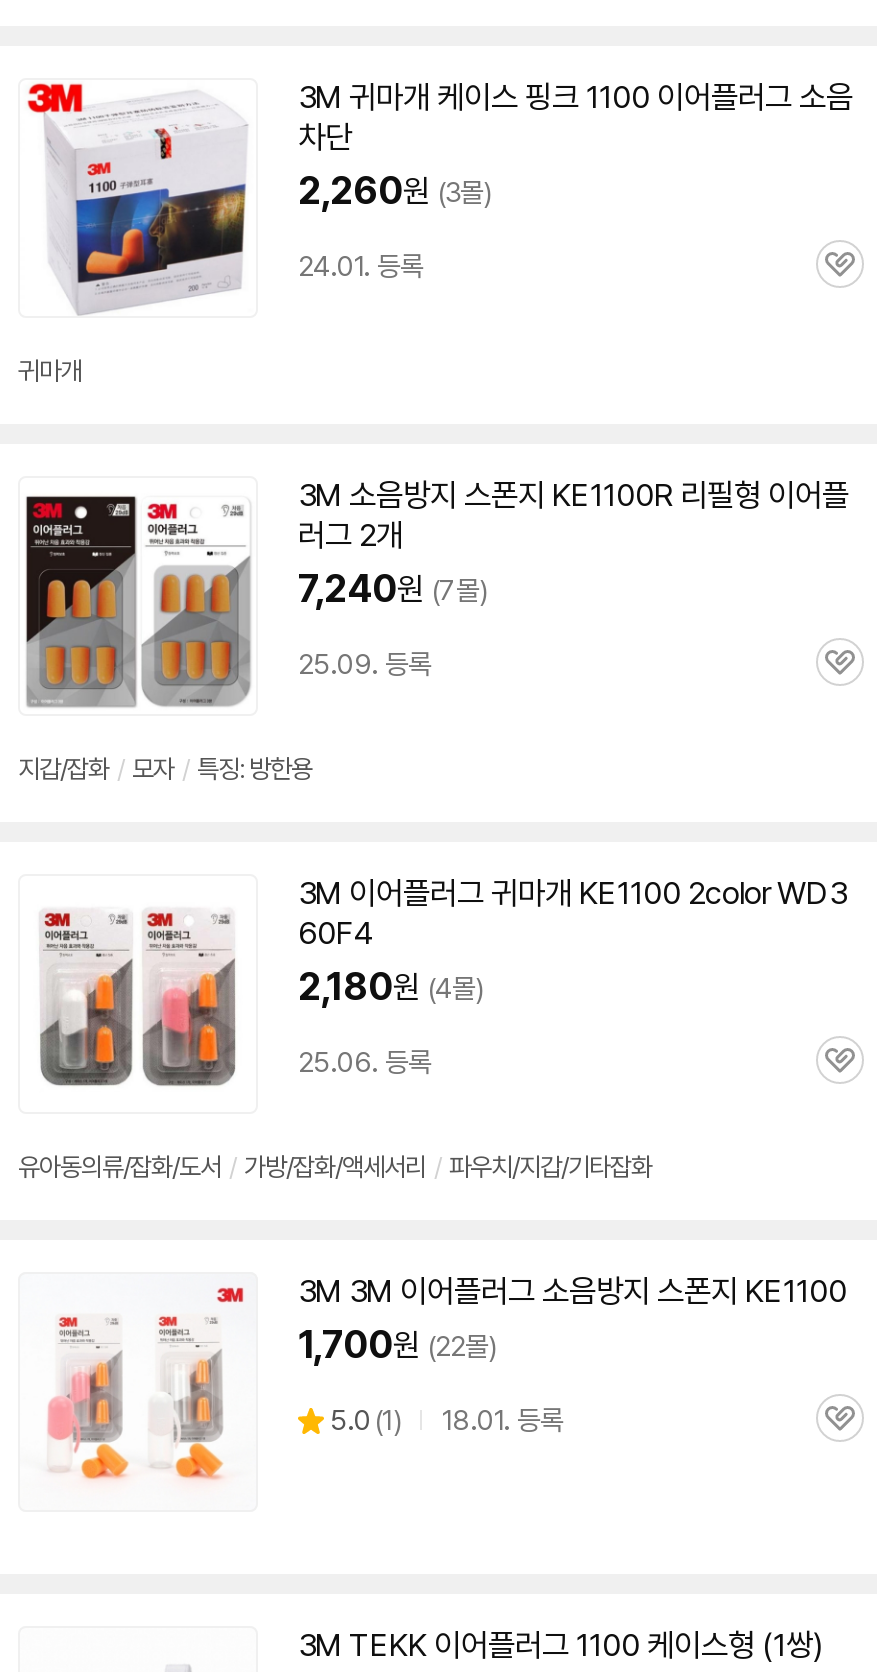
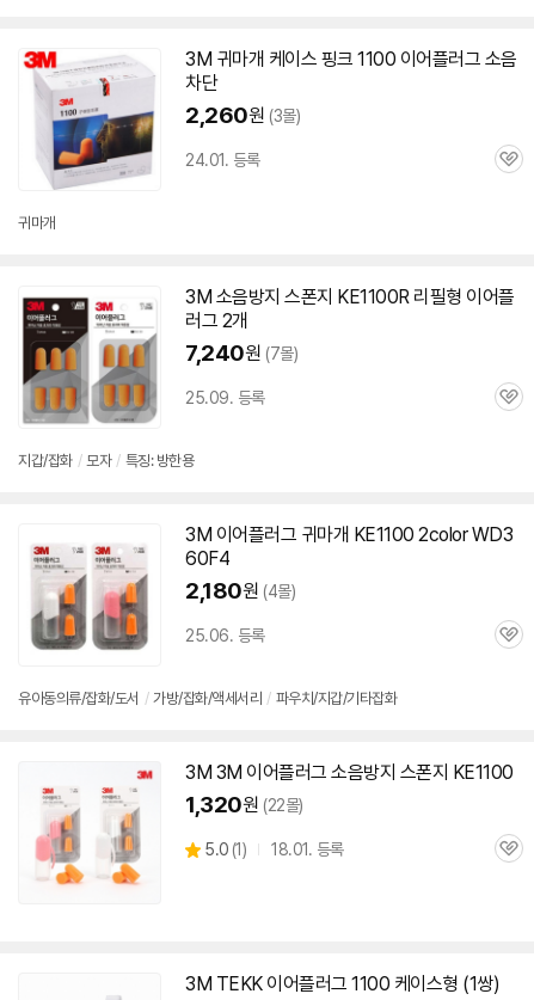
- 1,700원 (22몰)
+ 1,320원 (22몰)
